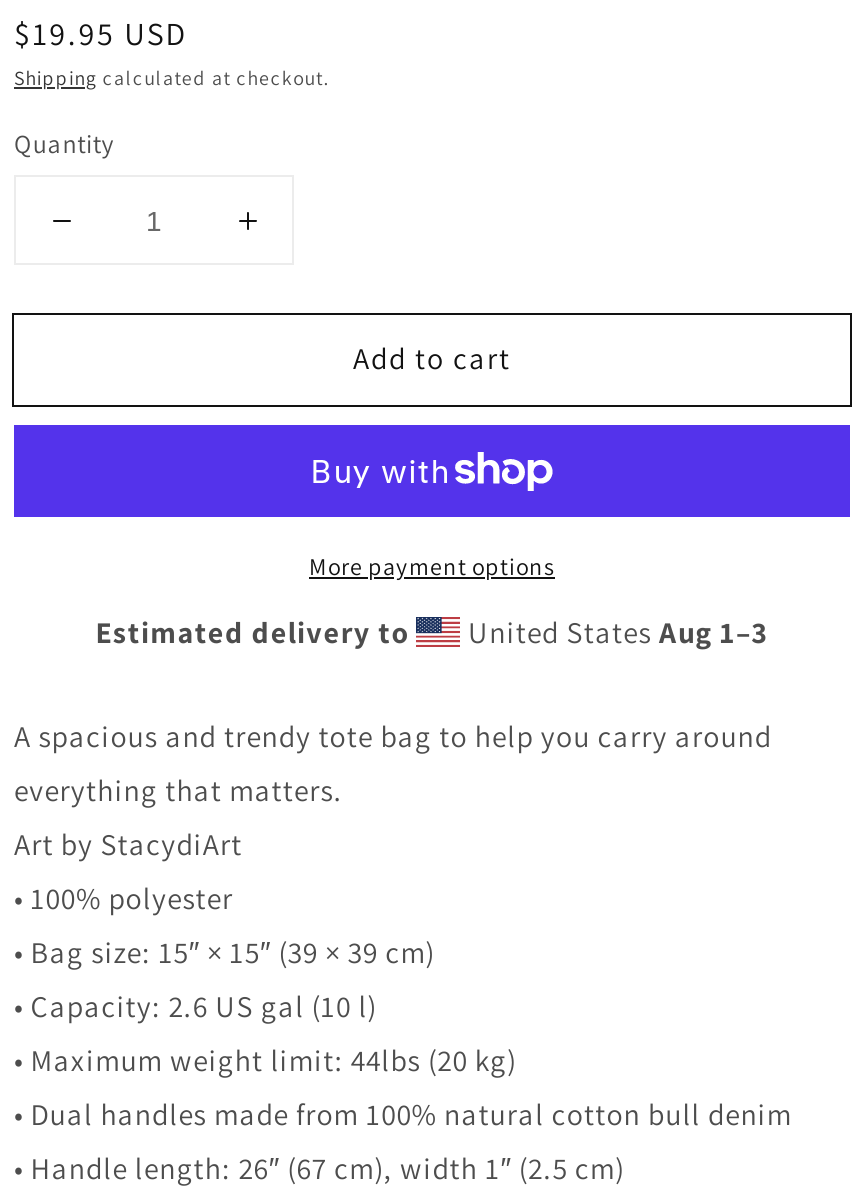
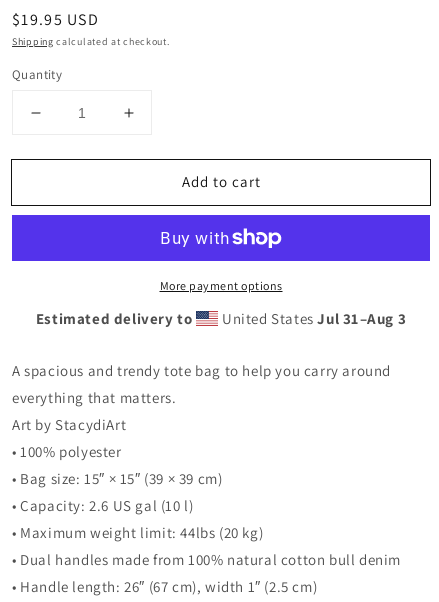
- United States Aug 1–3
+ United States Jul 31–Aug 3
